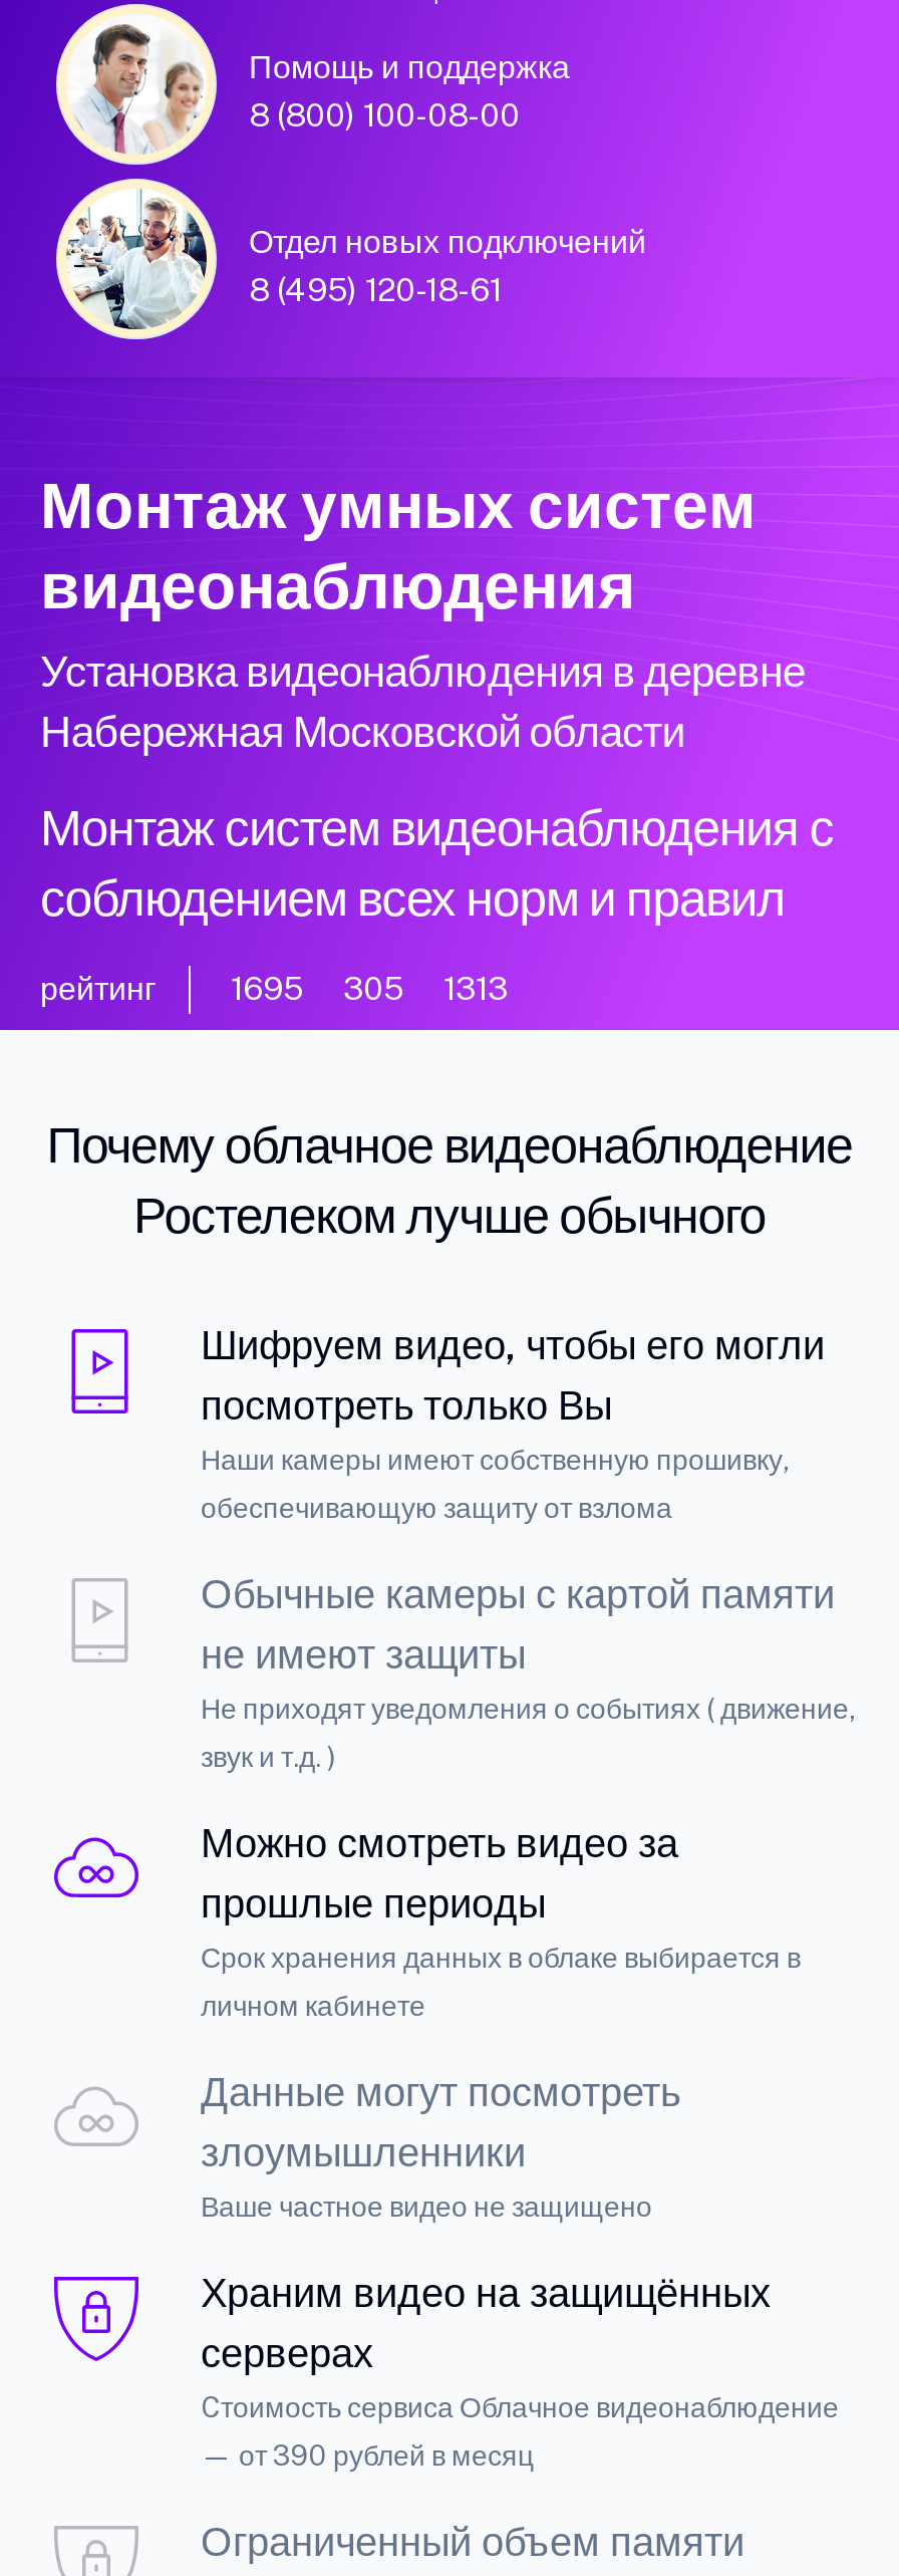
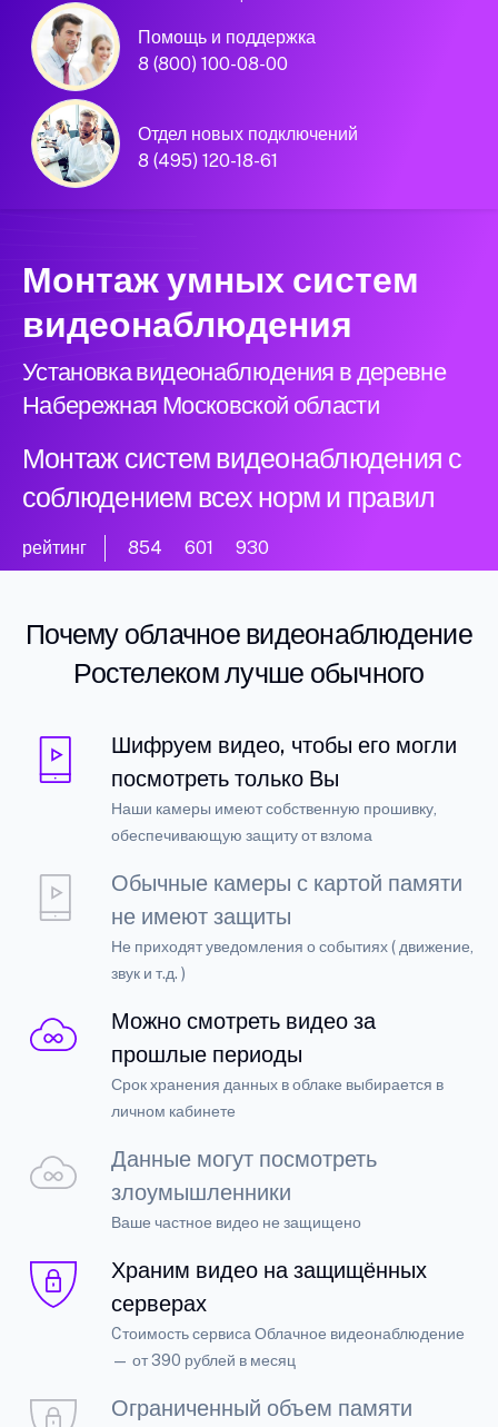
- 1695
+ 854

- 305
+ 601

- 1313
+ 930
